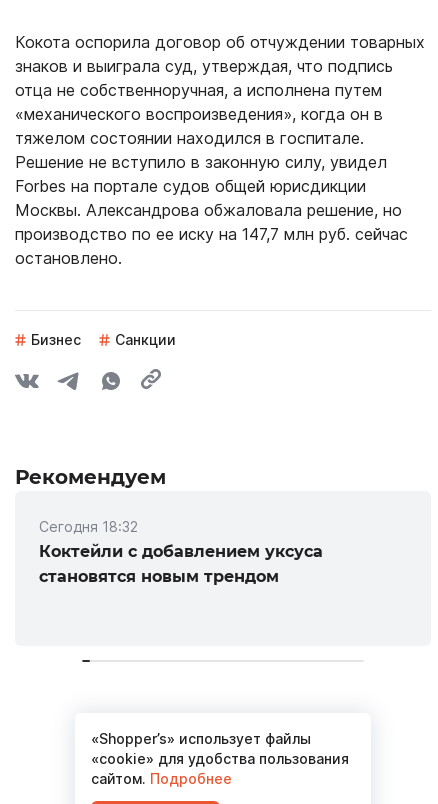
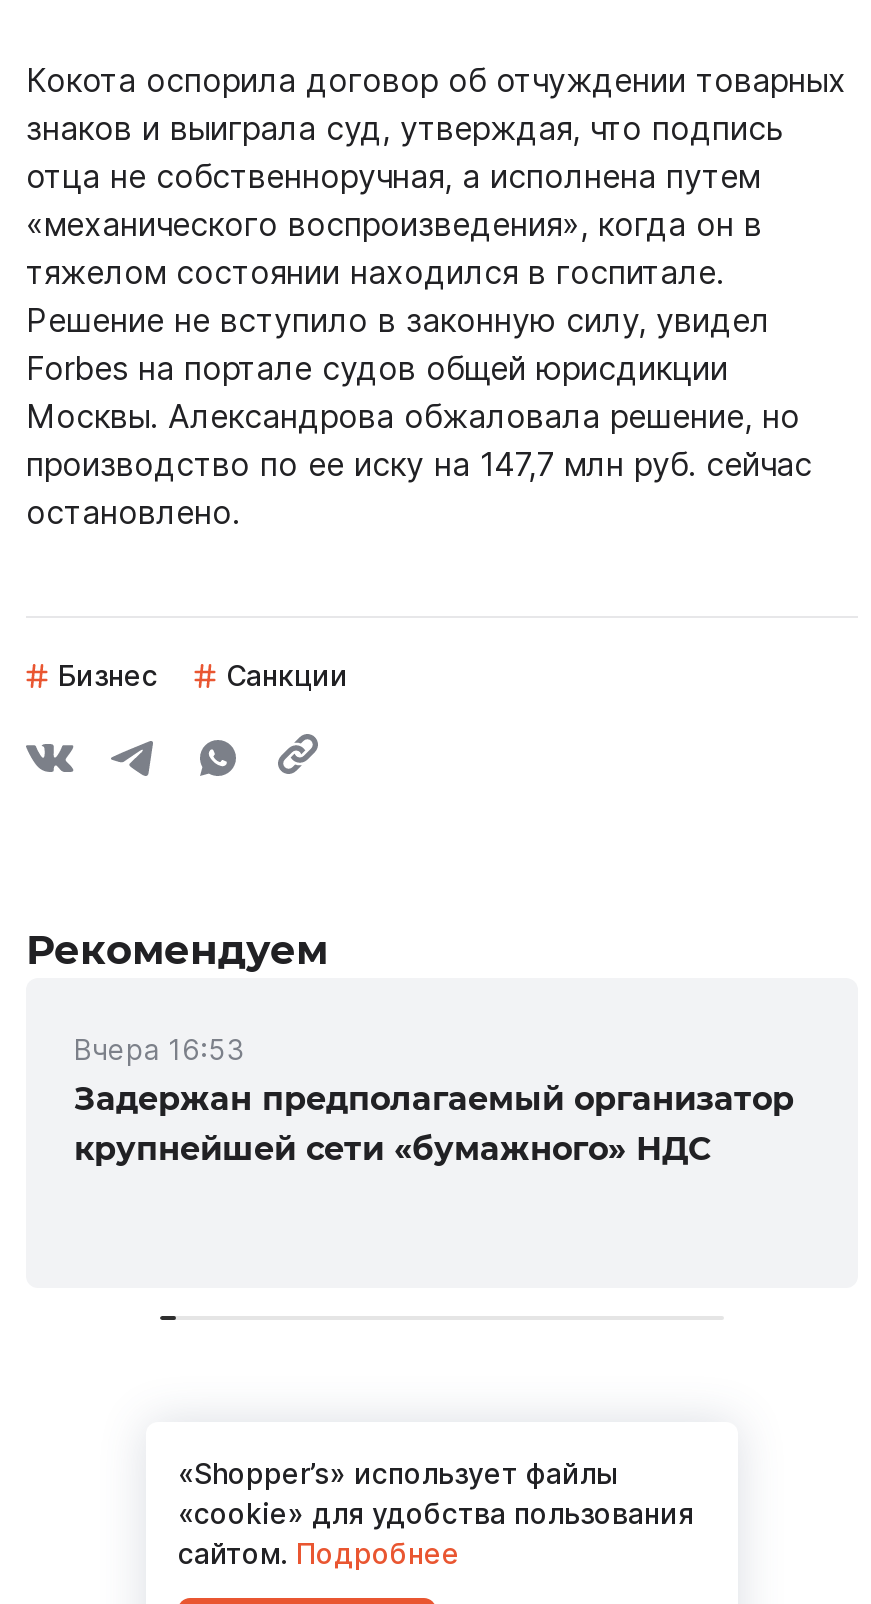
- Сегодня 18:32
- Коктейли с добавлением уксуса
- становятся новым трендом
+ Вчера 16:53
+ Задержан предполагаемый организатор
+ крупнейшей сети «бумажного» НДС
